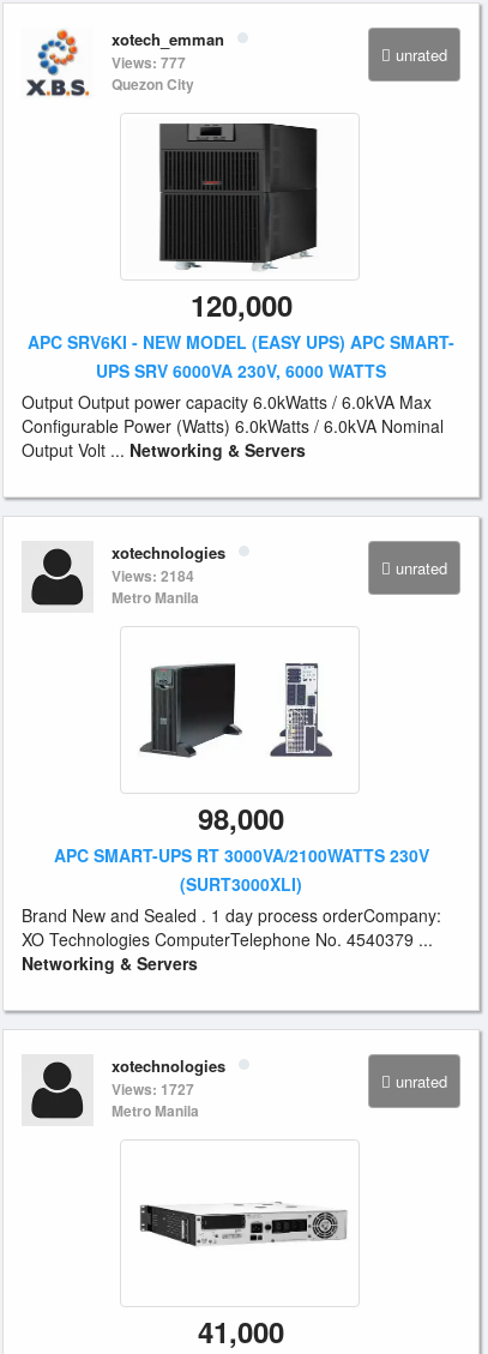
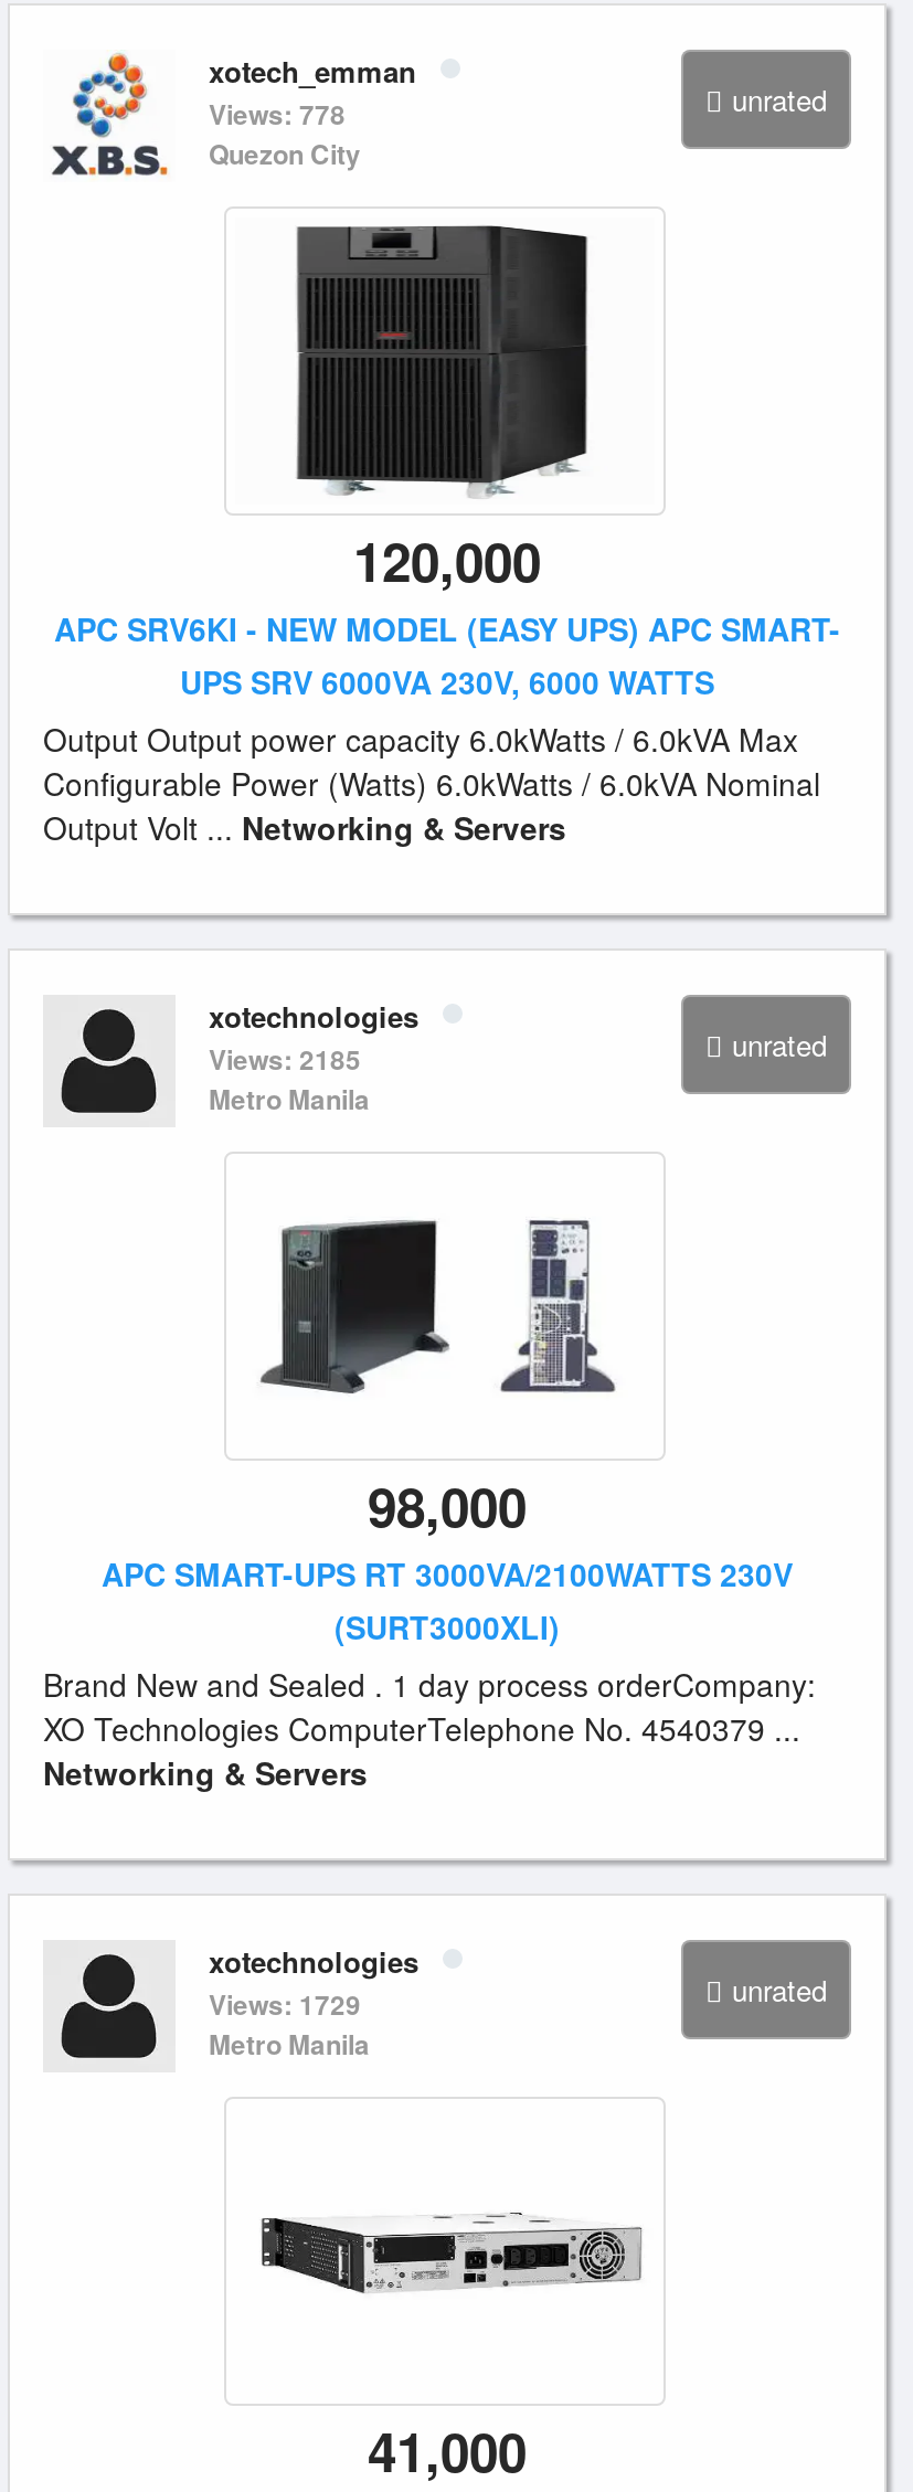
- Views: 777
+ Views: 778

- Views: 2184
+ Views: 2185

- Views: 1727
+ Views: 1729
